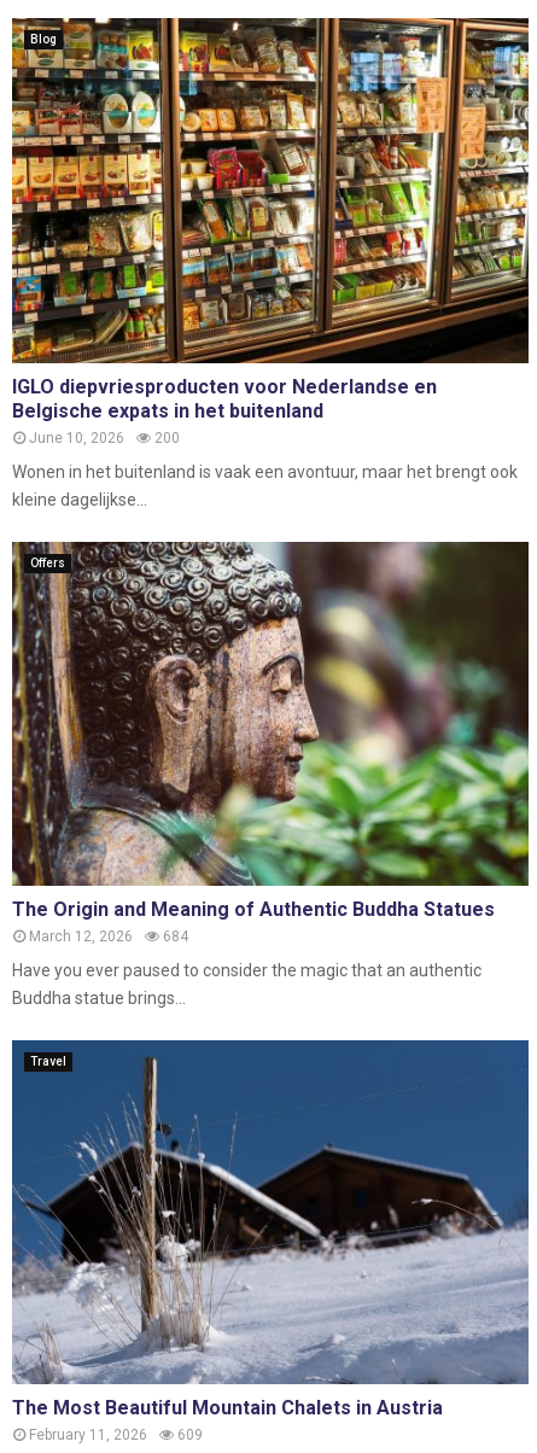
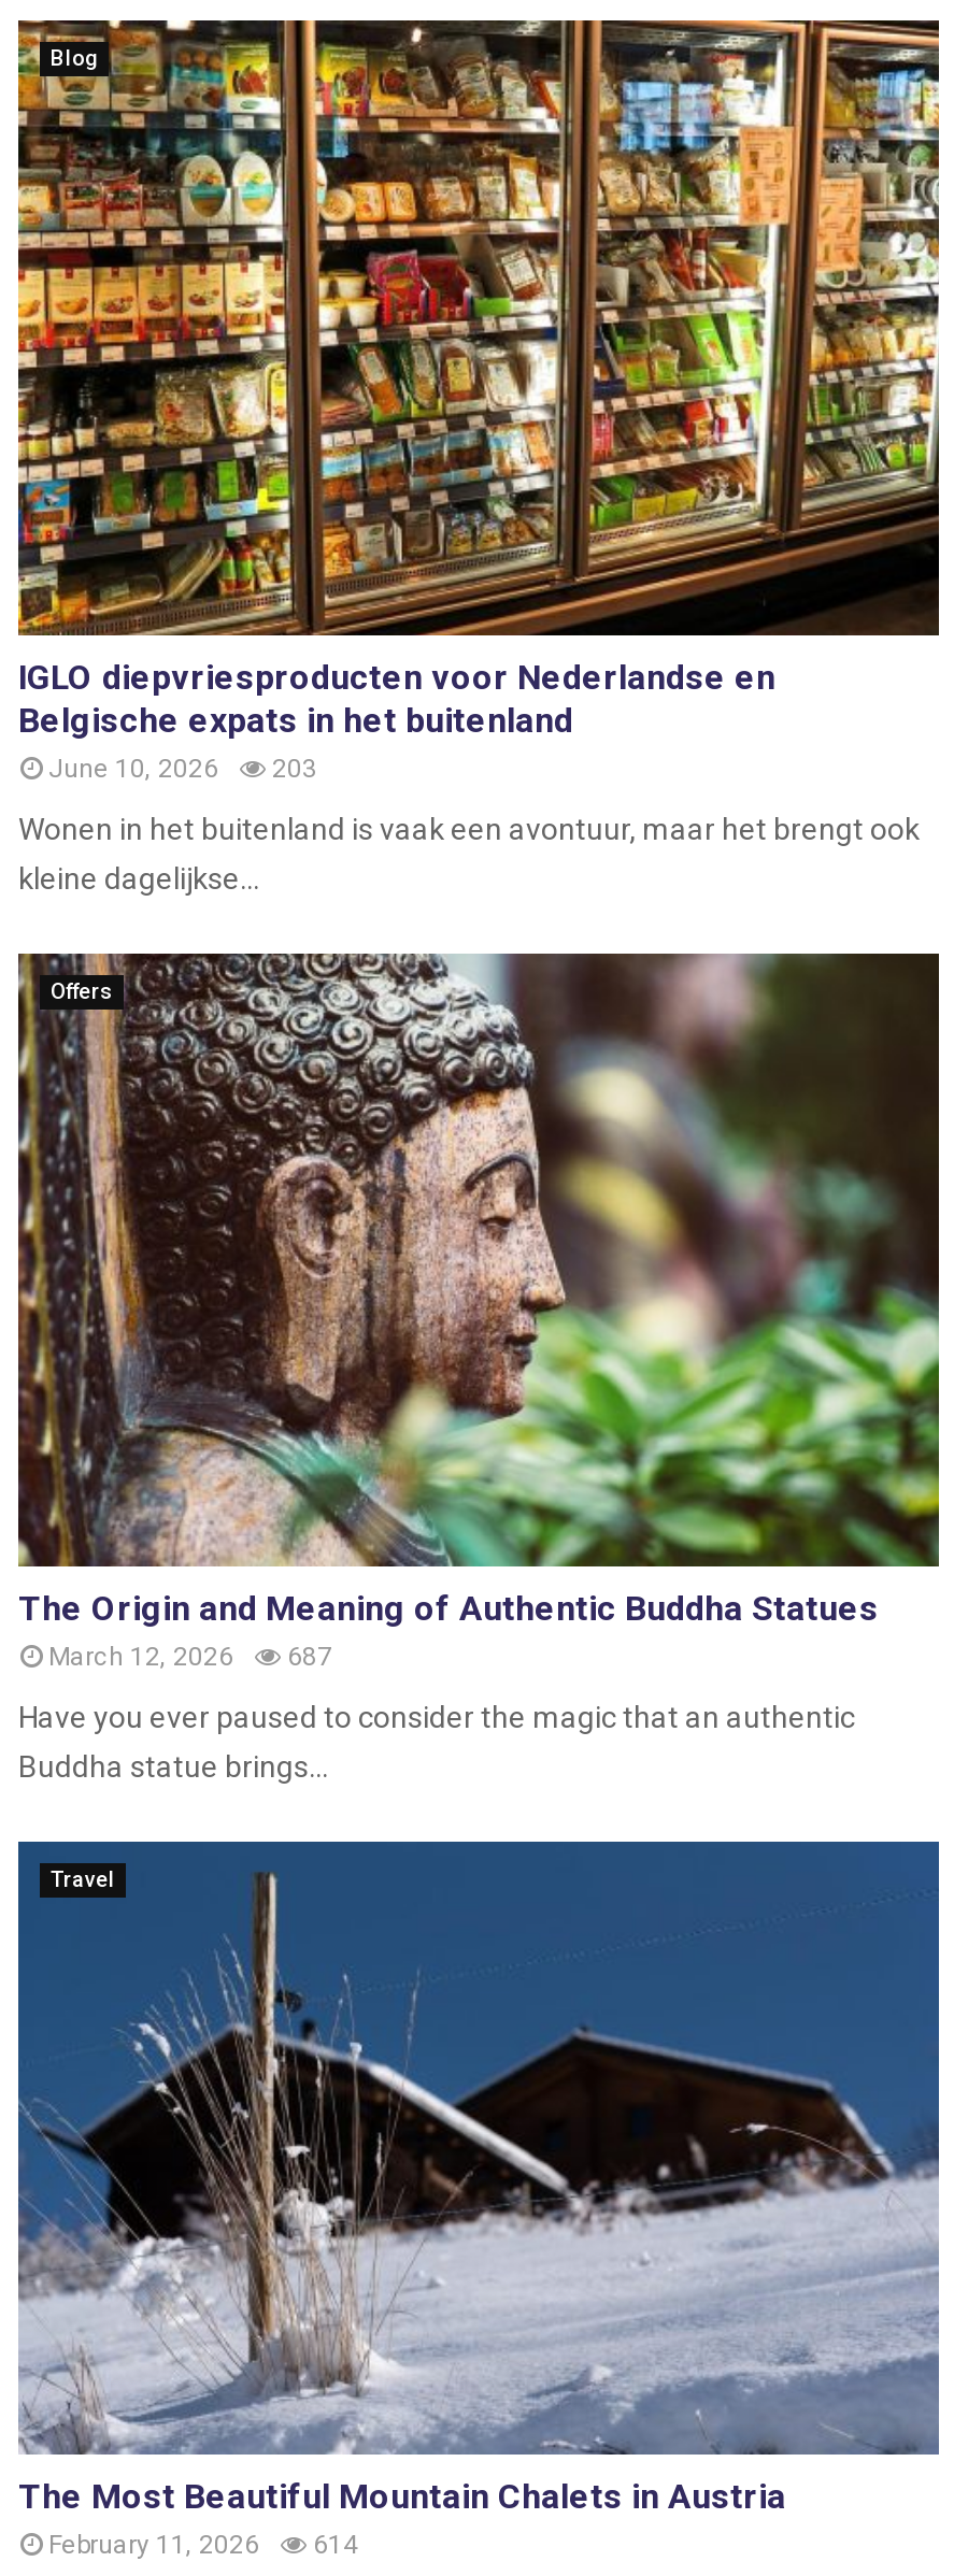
- June 10, 2026 200
+ June 10, 2026 203

- March 12, 2026 684
+ March 12, 2026 687

- February 11, 2026 609
+ February 11, 2026 614
